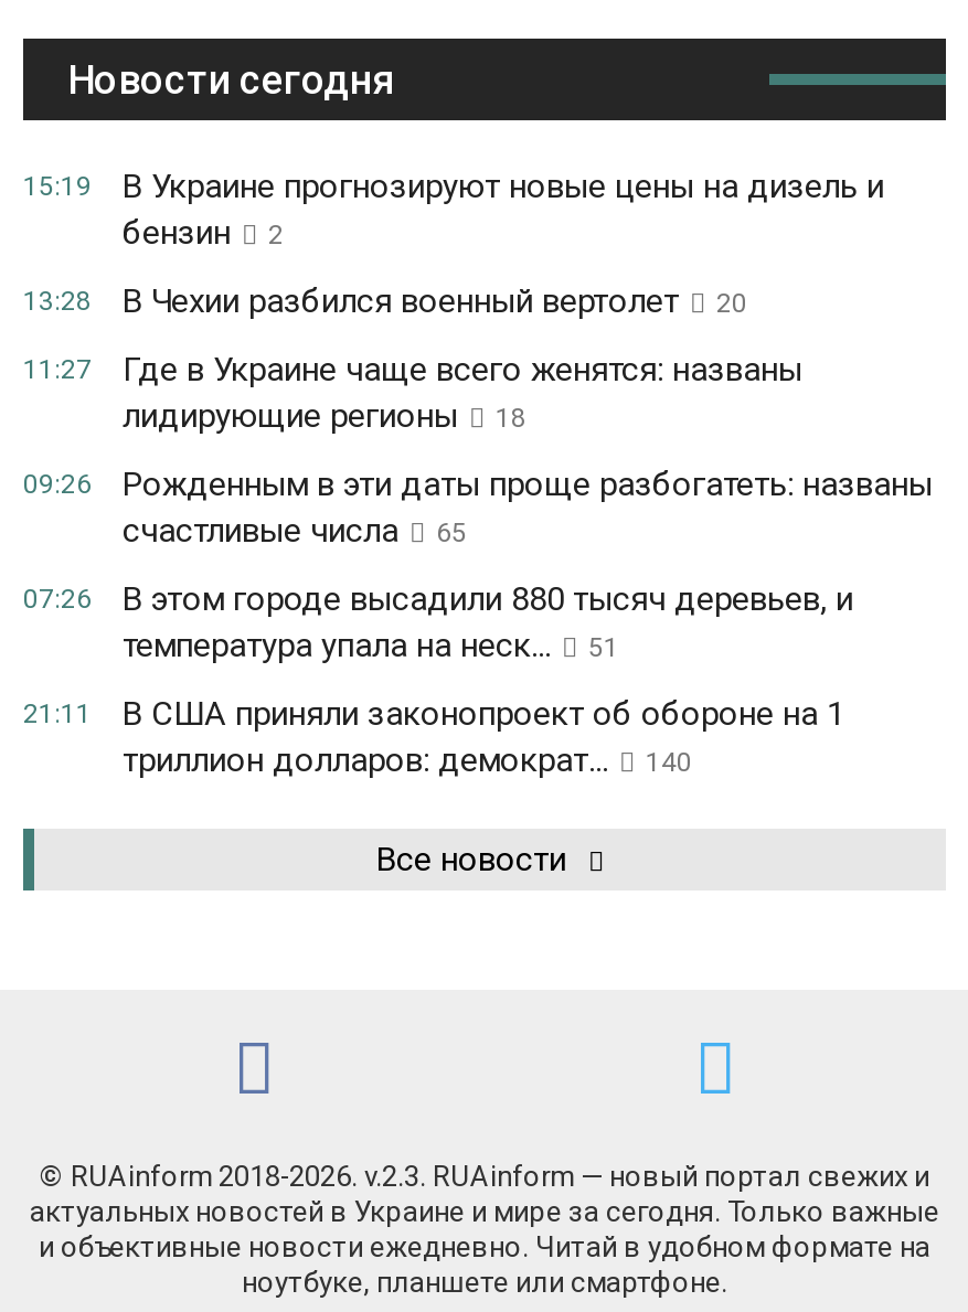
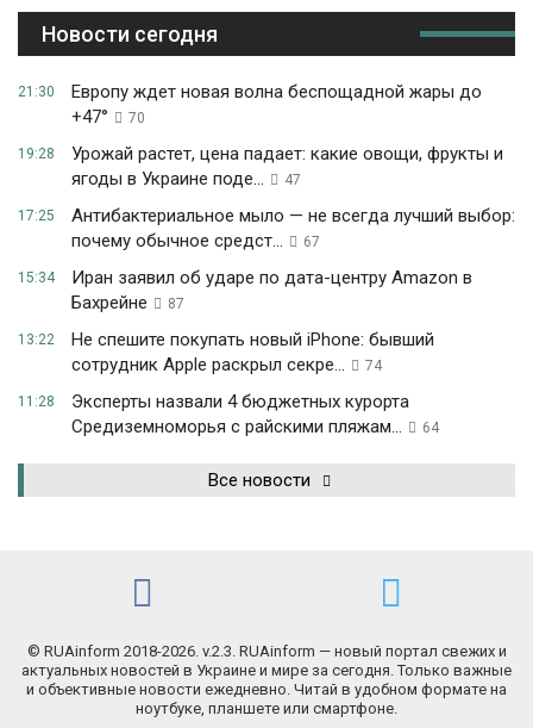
- 15:19
- В Украине прогнозируют новые цены на дизель и
- бензин
- 2
+ 21:30
+ Европу ждет новая волна беспощадной жары до
+ +47°
+ 70

- 13:28
- В Чехии разбился военный вертолет
- 20
+ 19:28
+ Урожай растет, цена падает: какие овощи, фрукты и
+ ягоды в Украине поде...
+ 47

- 11:27
- Где в Украине чаще всего женятся: названы
- лидирующие регионы
- 18
+ 17:25
+ Антибактериальное мыло — не всегда лучший выбор:
+ почему обычное средст...
+ 67

- 09:26
- Рожденным в эти даты проще разбогатеть: названы
- счастливые числа
- 65
+ 15:34
+ Иран заявил об ударе по дата-центру Amazon в
+ Бахрейне
+ 87

- 07:26
- В этом городе высадили 880 тысяч деревьев, и
- температура упала на неск...
- 51
+ 13:22
+ Не спешите покупать новый iPhone: бывший
+ сотрудник Apple раскрыл секре...
+ 74

- 21:11
- В США приняли законопроект об обороне на 1
- триллион долларов: демократ...
- 140
+ 11:28
+ Эксперты назвали 4 бюджетных курорта
+ Средиземноморья с райскими пляжам...
+ 64
